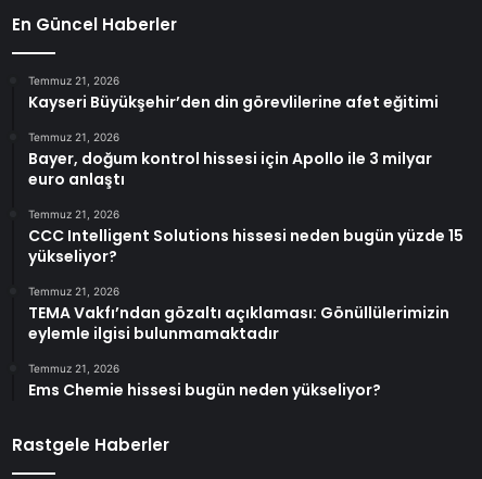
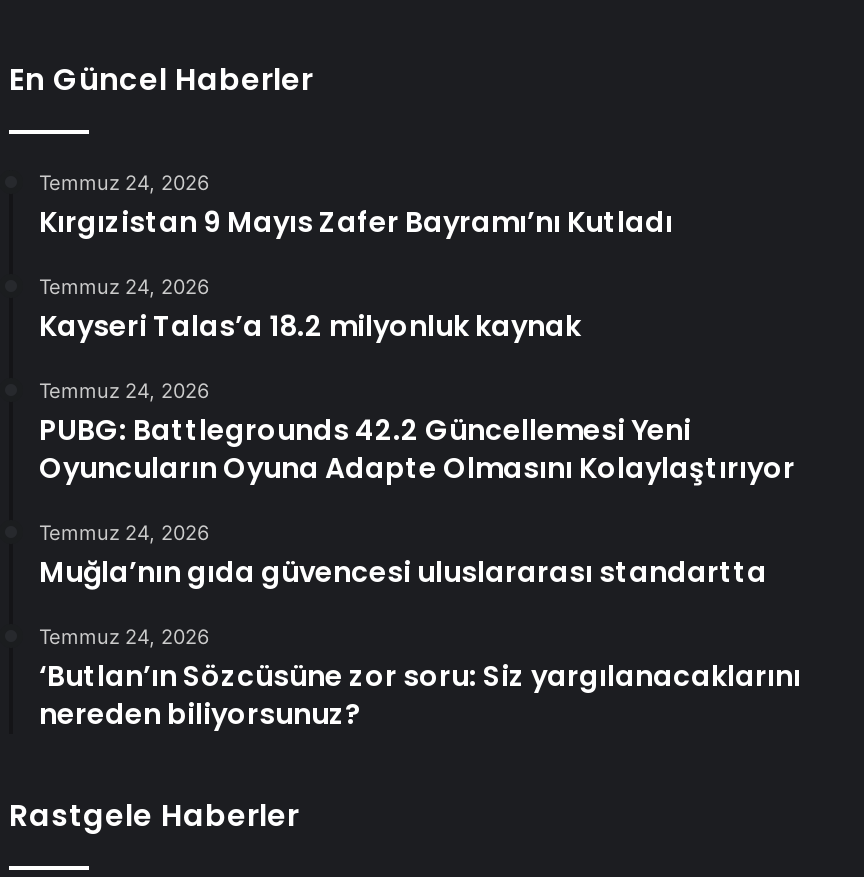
- Temmuz 21, 2026
- Kayseri Büyükşehir’den din görevlilerine afet eğitimi
+ Temmuz 24, 2026
+ Kırgızistan 9 Mayıs Zafer Bayramı’nı Kutladı

- Temmuz 21, 2026
- Bayer, doğum kontrol hissesi için Apollo ile 3 milyar
- euro anlaştı
+ Temmuz 24, 2026
+ Kayseri Talas’a 18.2 milyonluk kaynak

- Temmuz 21, 2026
- CCC Intelligent Solutions hissesi neden bugün yüzde 15
- yükseliyor?
+ Temmuz 24, 2026
+ PUBG: Battlegrounds 42.2 Güncellemesi Yeni
+ Oyuncuların Oyuna Adapte Olmasını Kolaylaştırıyor

- Temmuz 21, 2026
- TEMA Vakfı’ndan gözaltı açıklaması: Gönüllülerimizin
- eylemle ilgisi bulunmamaktadır
+ Temmuz 24, 2026
+ Muğla’nın gıda güvencesi uluslararası standartta

- Temmuz 21, 2026
- Ems Chemie hissesi bugün neden yükseliyor?
+ Temmuz 24, 2026
+ ‘Butlan’ın Sözcüsüne zor soru: Siz yargılanacaklarını
+ nereden biliyorsunuz?
